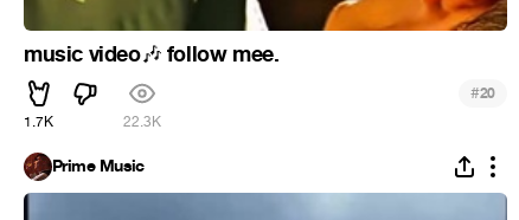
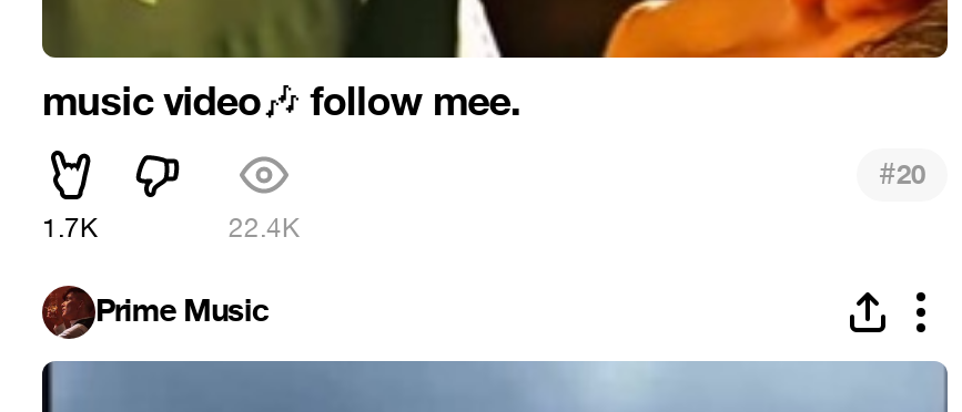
- 22.3K
+ 22.4K
